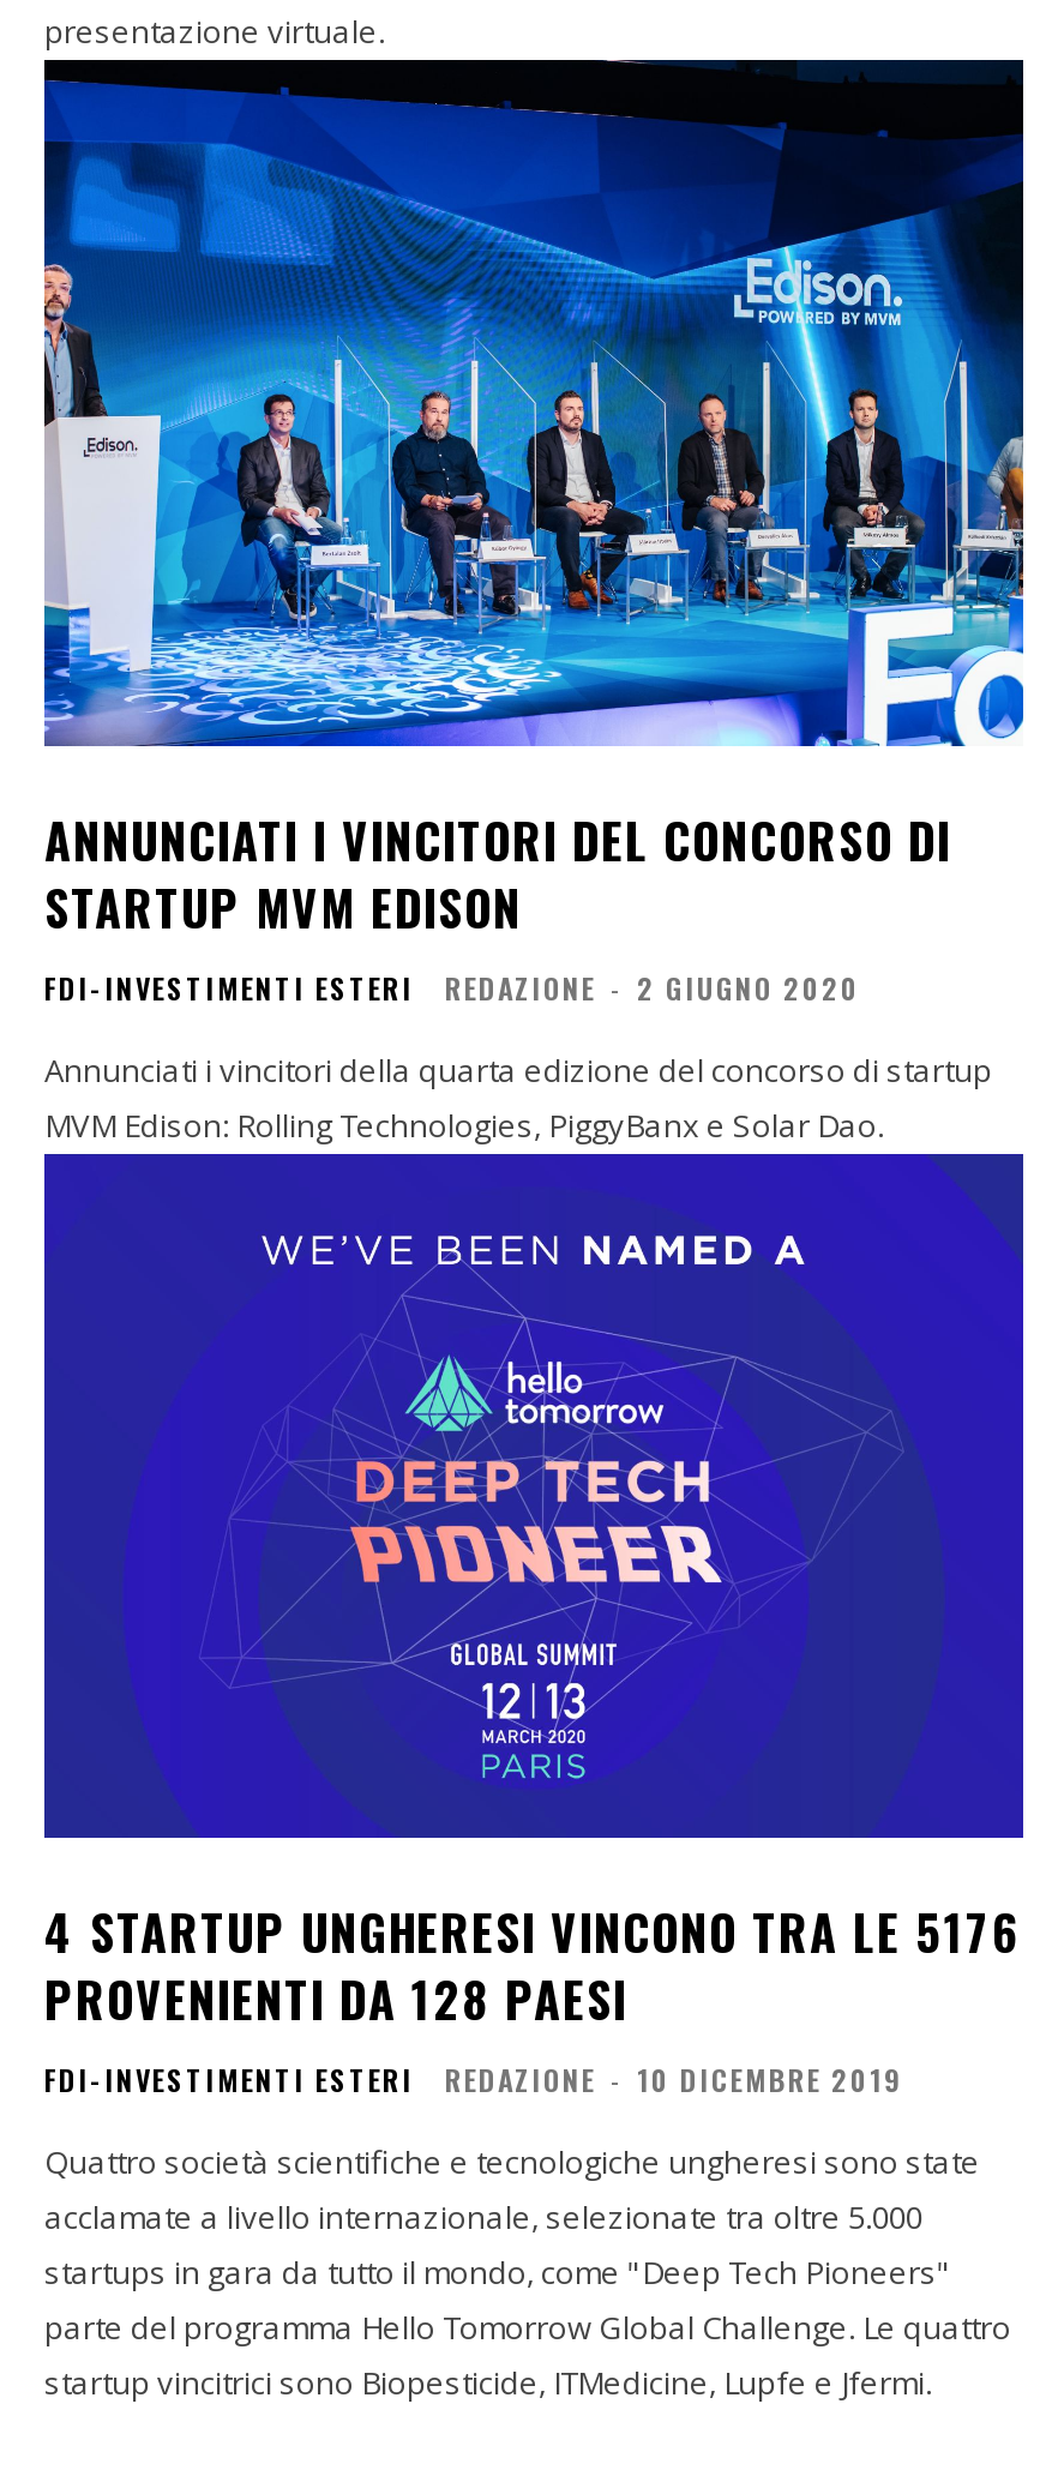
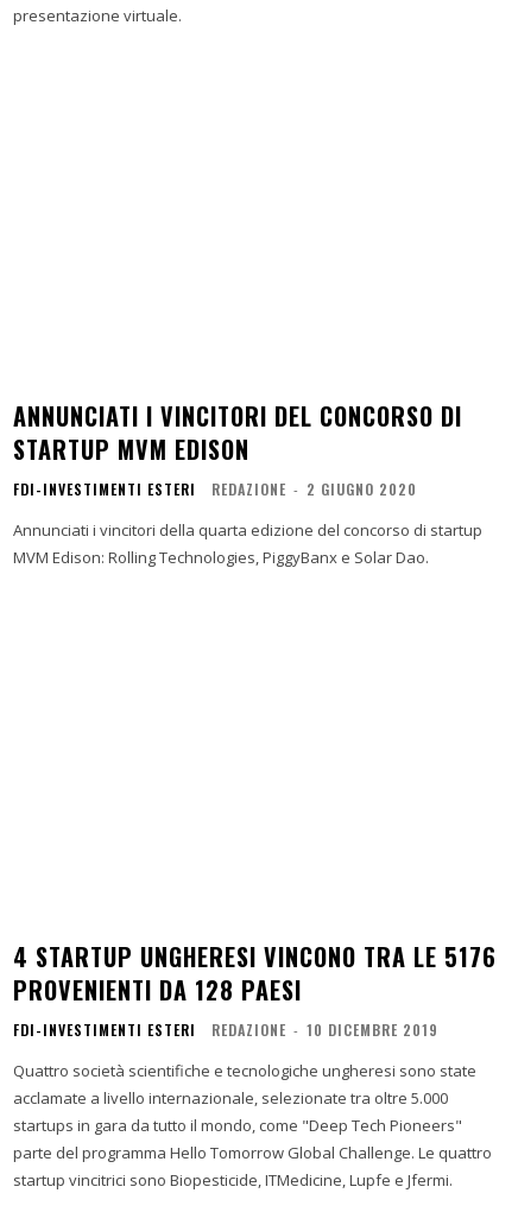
- [image]

- [image]
